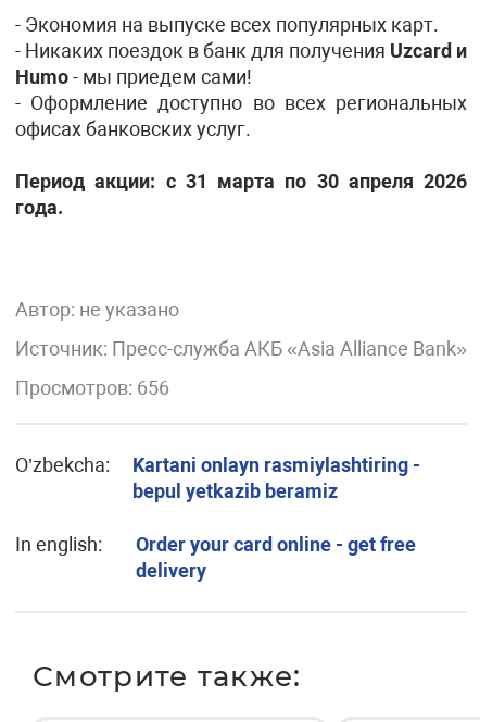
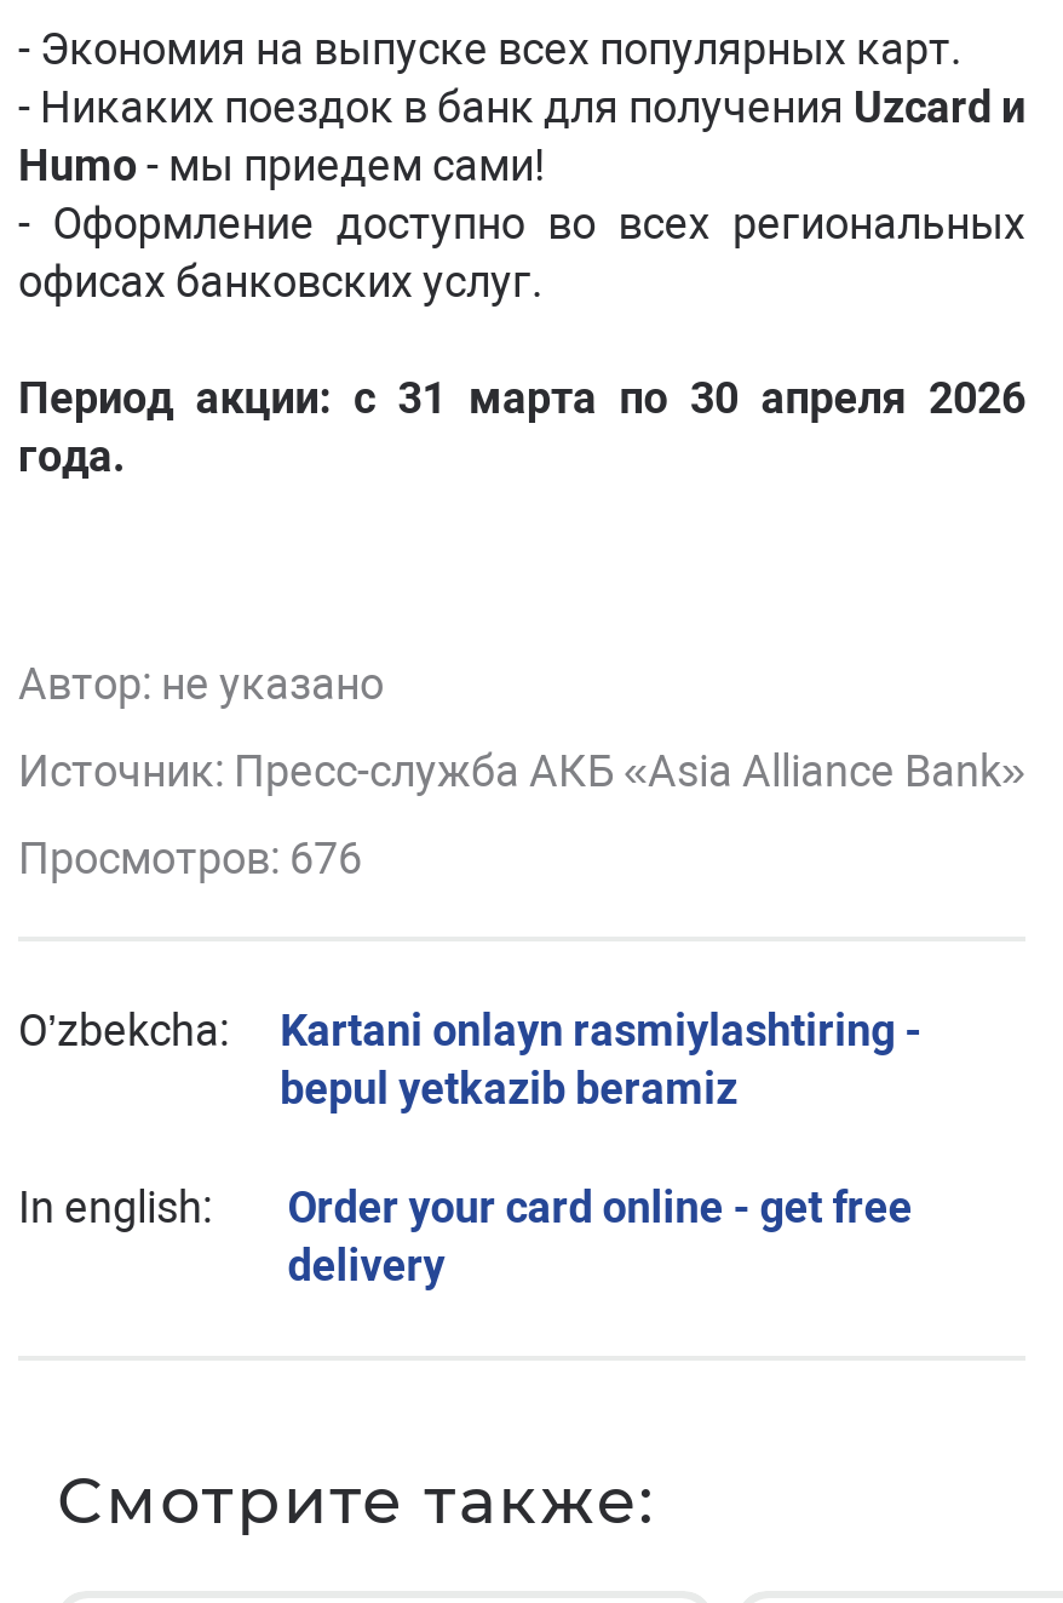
- Просмотров: 656
+ Просмотров: 676
